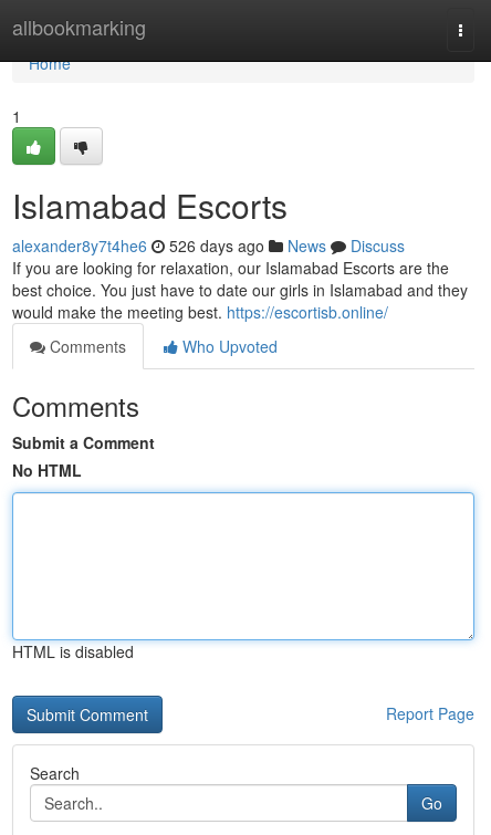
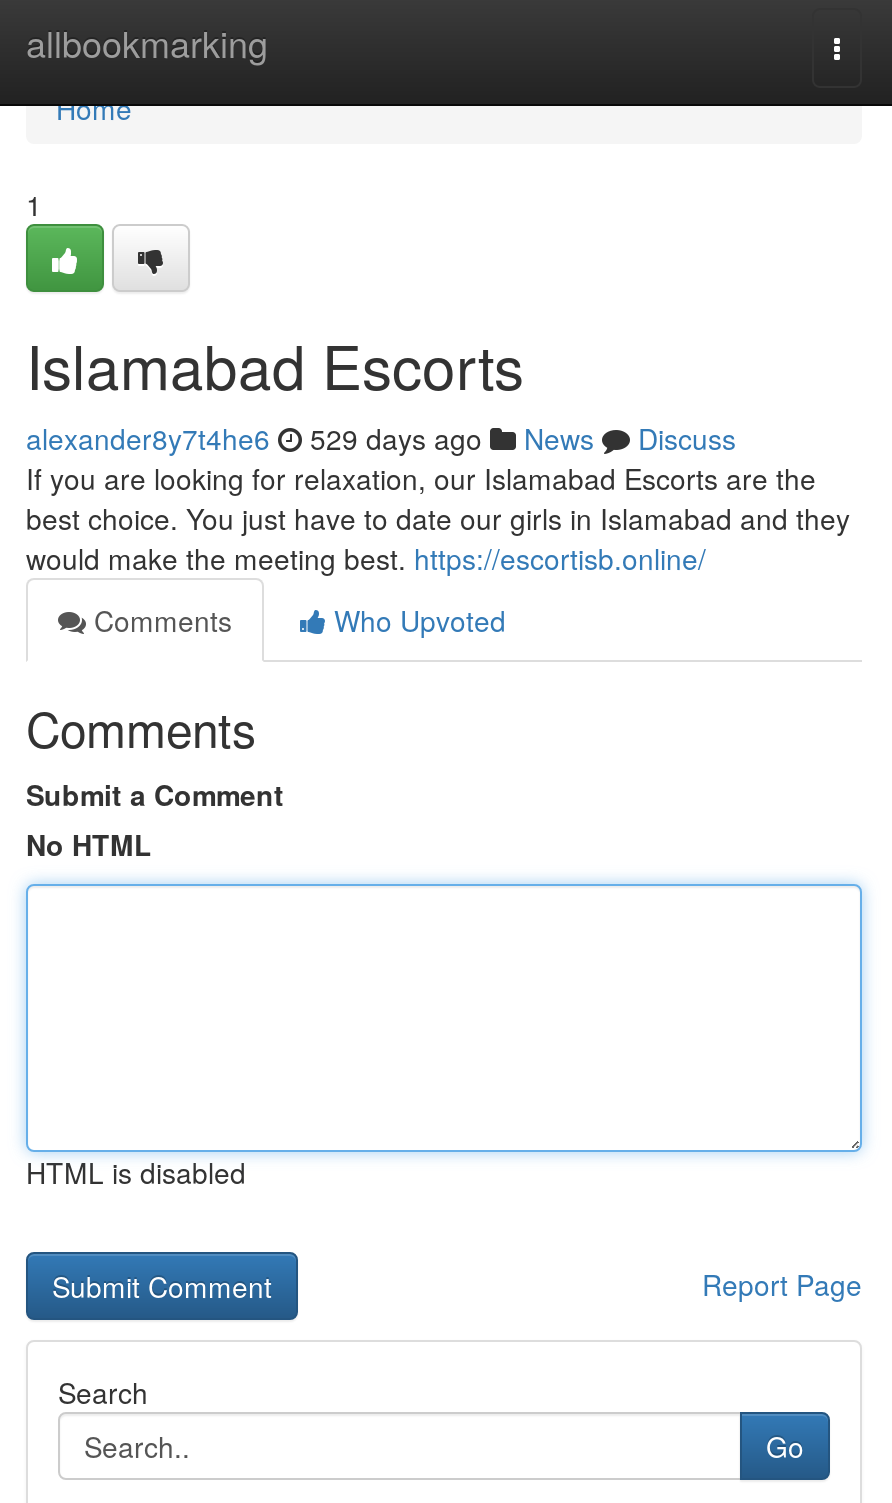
- alexander8y7t4he6 526 days ago News Discuss
+ alexander8y7t4he6 529 days ago News Discuss
